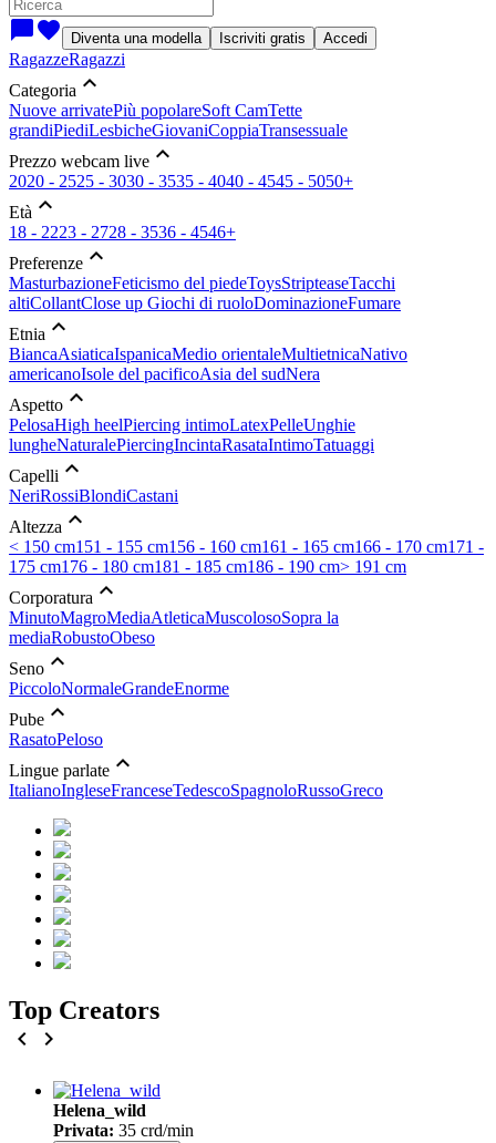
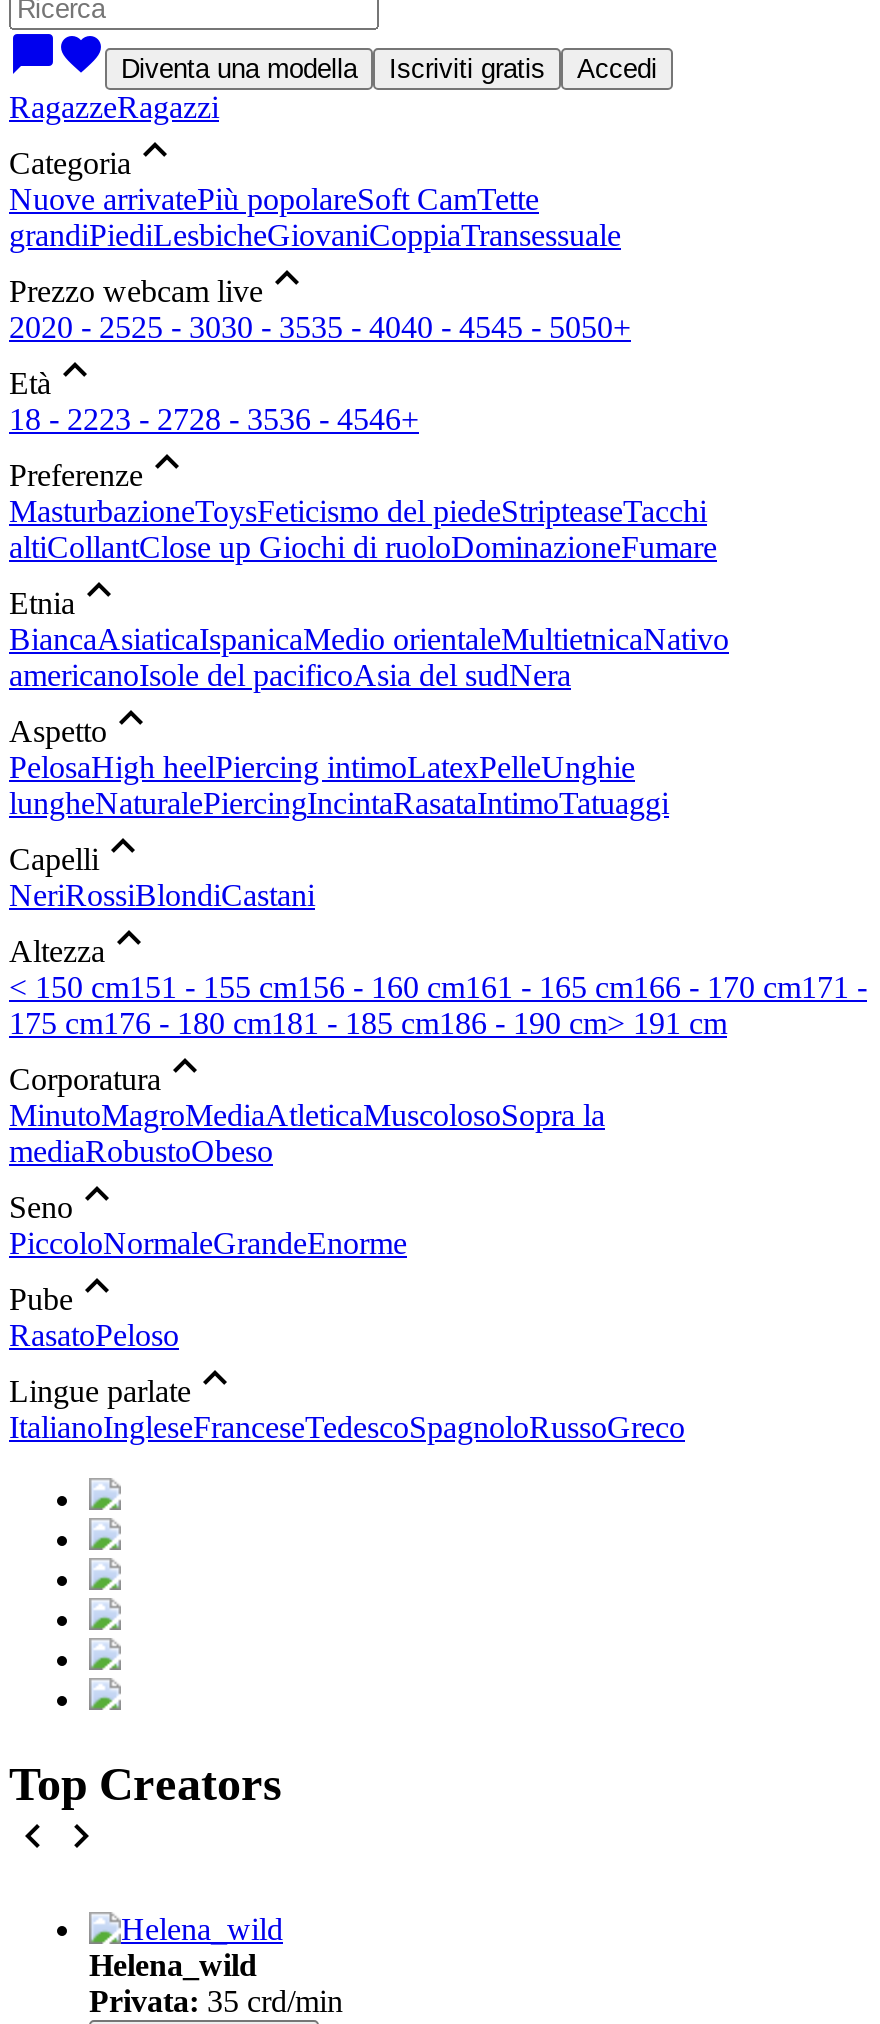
- MasturbazioneFeticismo del piedeToysStripteaseTacchi
+ MasturbazioneToysFeticismo del piedeStripteaseTacchi
